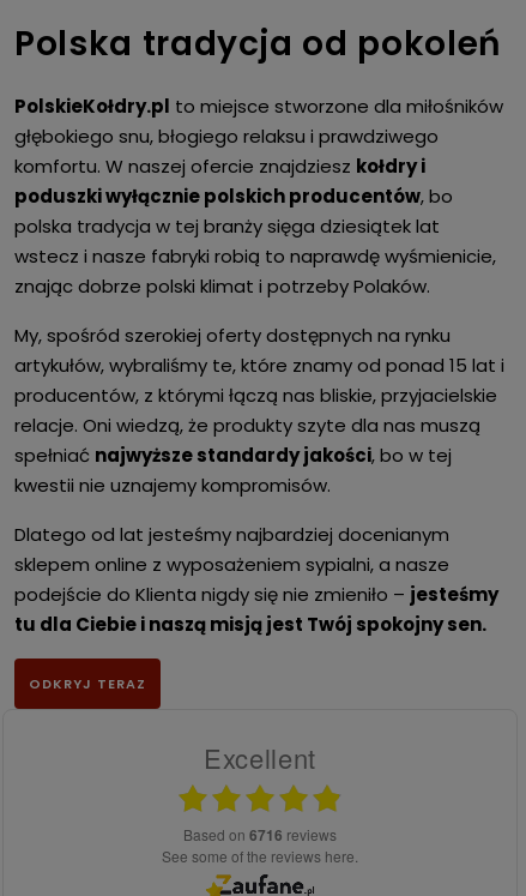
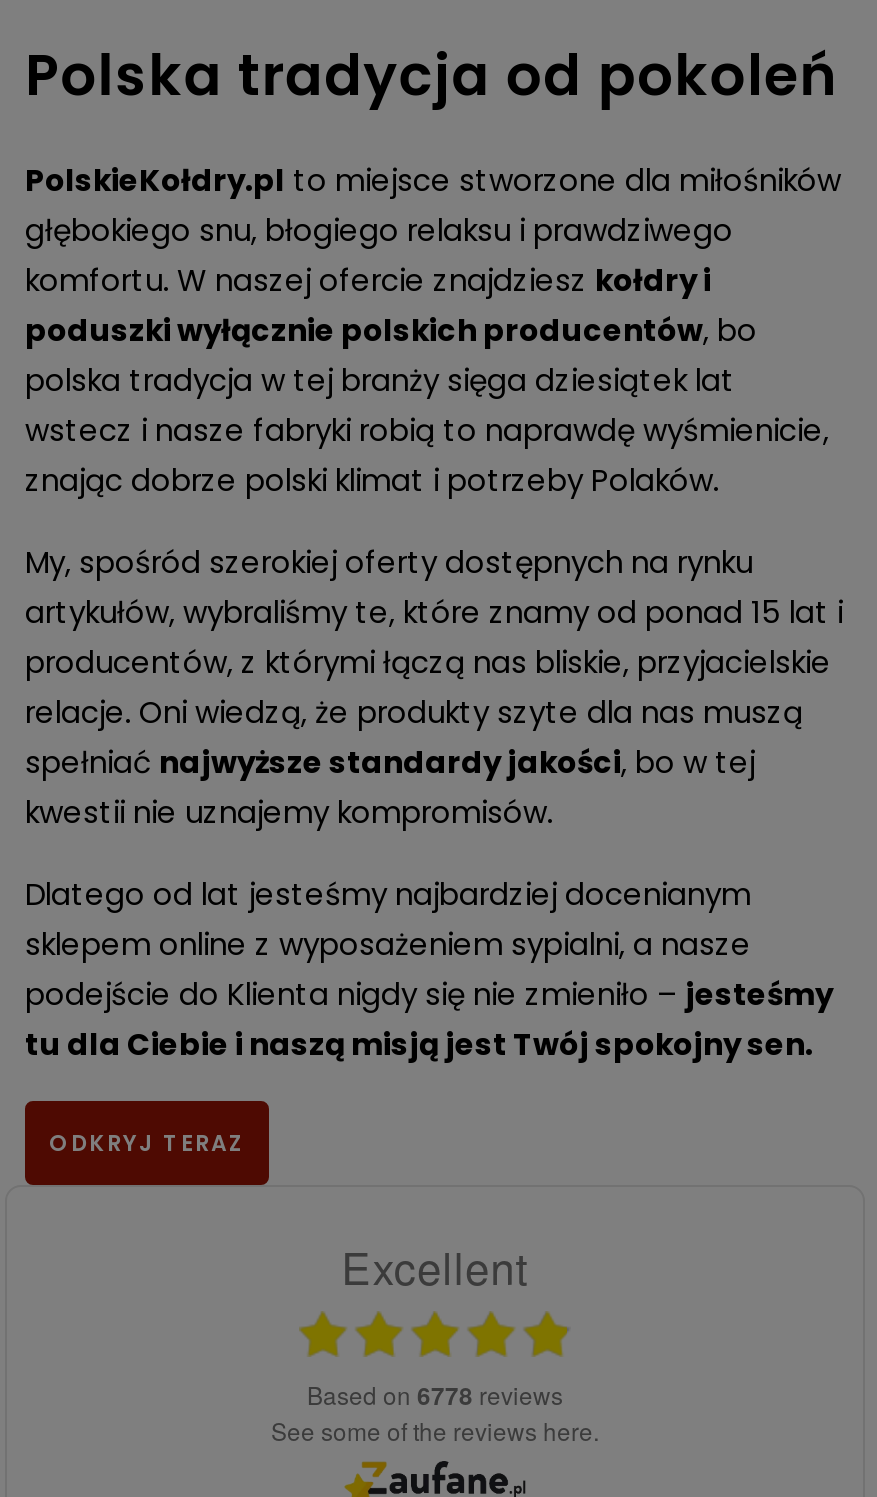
- based on 6716 reviews
+ based on 6778 reviews
